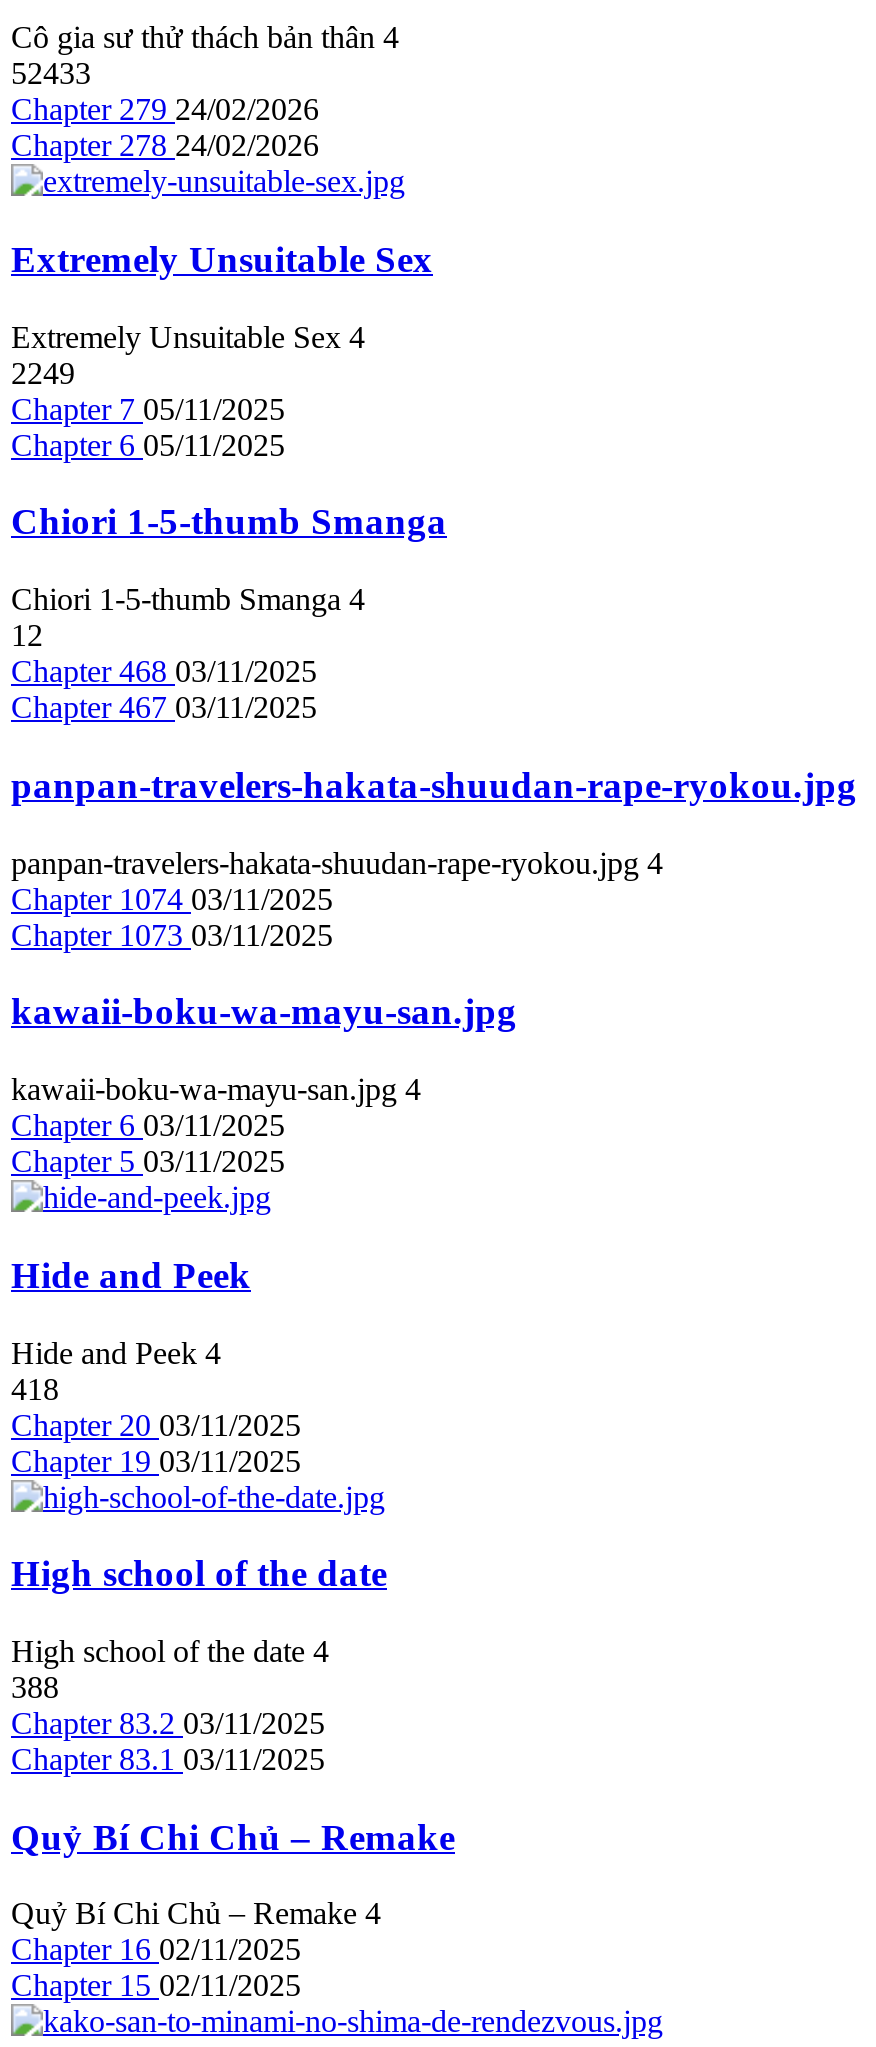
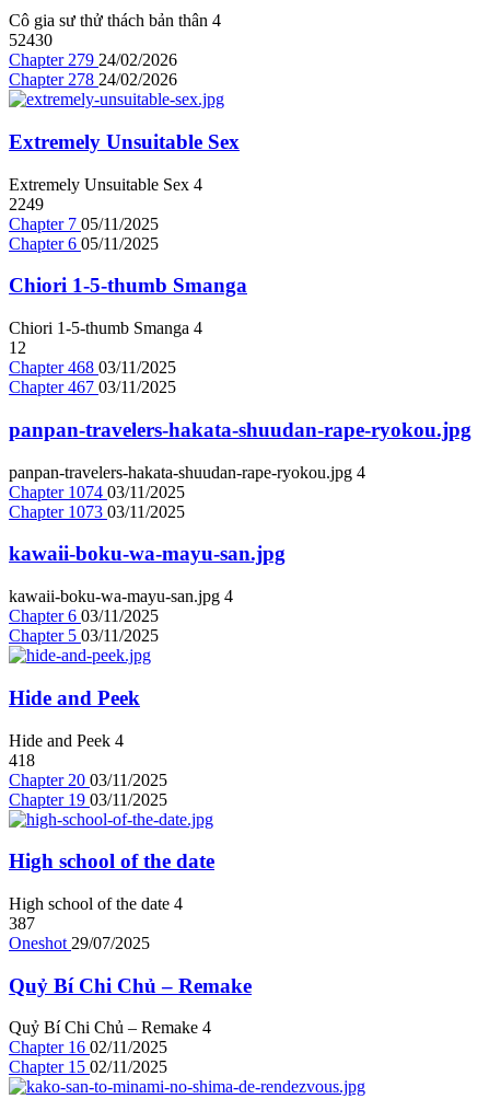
- 52433
+ 52430

- 388
- Chapter 83.2 03/11/2025
- Chapter 83.1 03/11/2025
+ 387
+ Oneshot 29/07/2025
